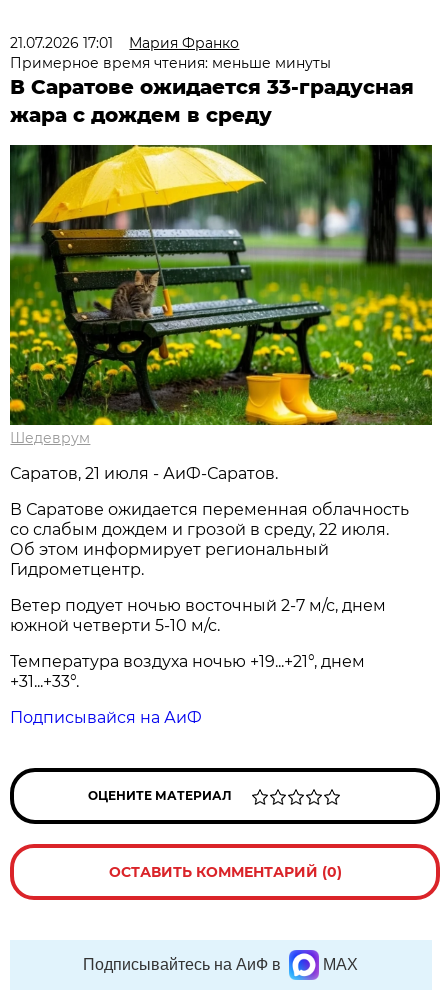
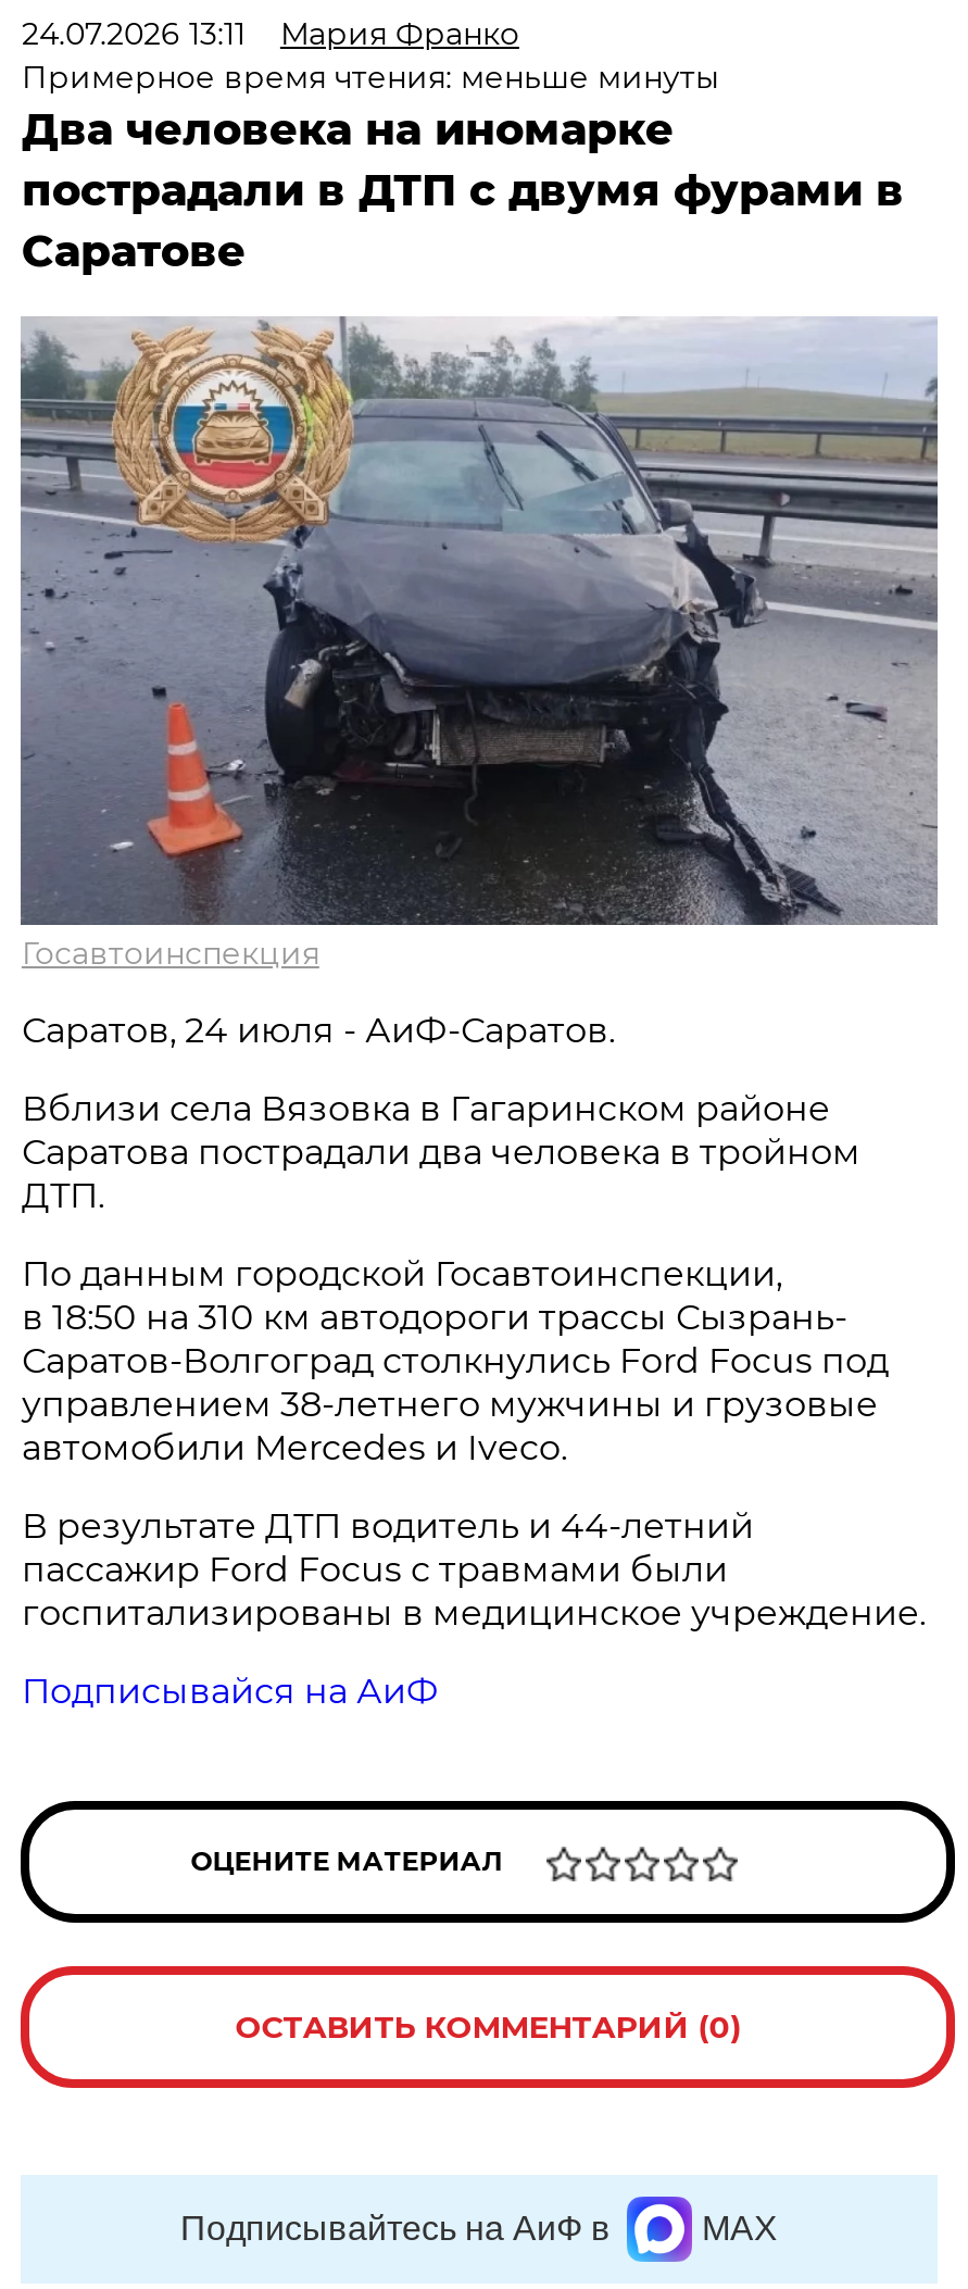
- 21.07.2026 17:01 Мария Франко
+ 24.07.2026 13:11 Мария Франко

- В Саратове ожидается 33-градусная
- жара с дождем в среду
+ Два человека на иномарке
+ пострадали в ДТП с двумя фурами в
+ Саратове

- [image]
- Шедеврум
+ [image]
+ Госавтоинспекция

- Саратов, 21 июля - АиФ-Саратов.
+ Саратов, 24 июля - АиФ-Саратов.

- В Саратове ожидается переменная облачность
- со слабым дождем и грозой в среду, 22 июля.
- Об этом информирует региональный
- Гидрометцентр.
+ Вблизи села Вязовка в Гагаринском районе
+ Саратова пострадали два человека в тройном
+ ДТП.

- Ветер подует ночью восточный 2-7 м/с, днем
- южной четверти 5-10 м/с.
+ По данным городской Госавтоинспекции,
+ в 18:50 на 310 км автодороги трассы Сызрань-
+ Саратов-Волгоград столкнулись Ford Focus под
+ управлением 38-летнего мужчины и грузовые
+ автомобили Mercedes и Iveco.

- Температура воздуха ночью +19...+21°, днем
- +31...+33°.
+ В результате ДТП водитель и 44-летний
+ пассажир Ford Focus с травмами были
+ госпитализированы в медицинское учреждение.
